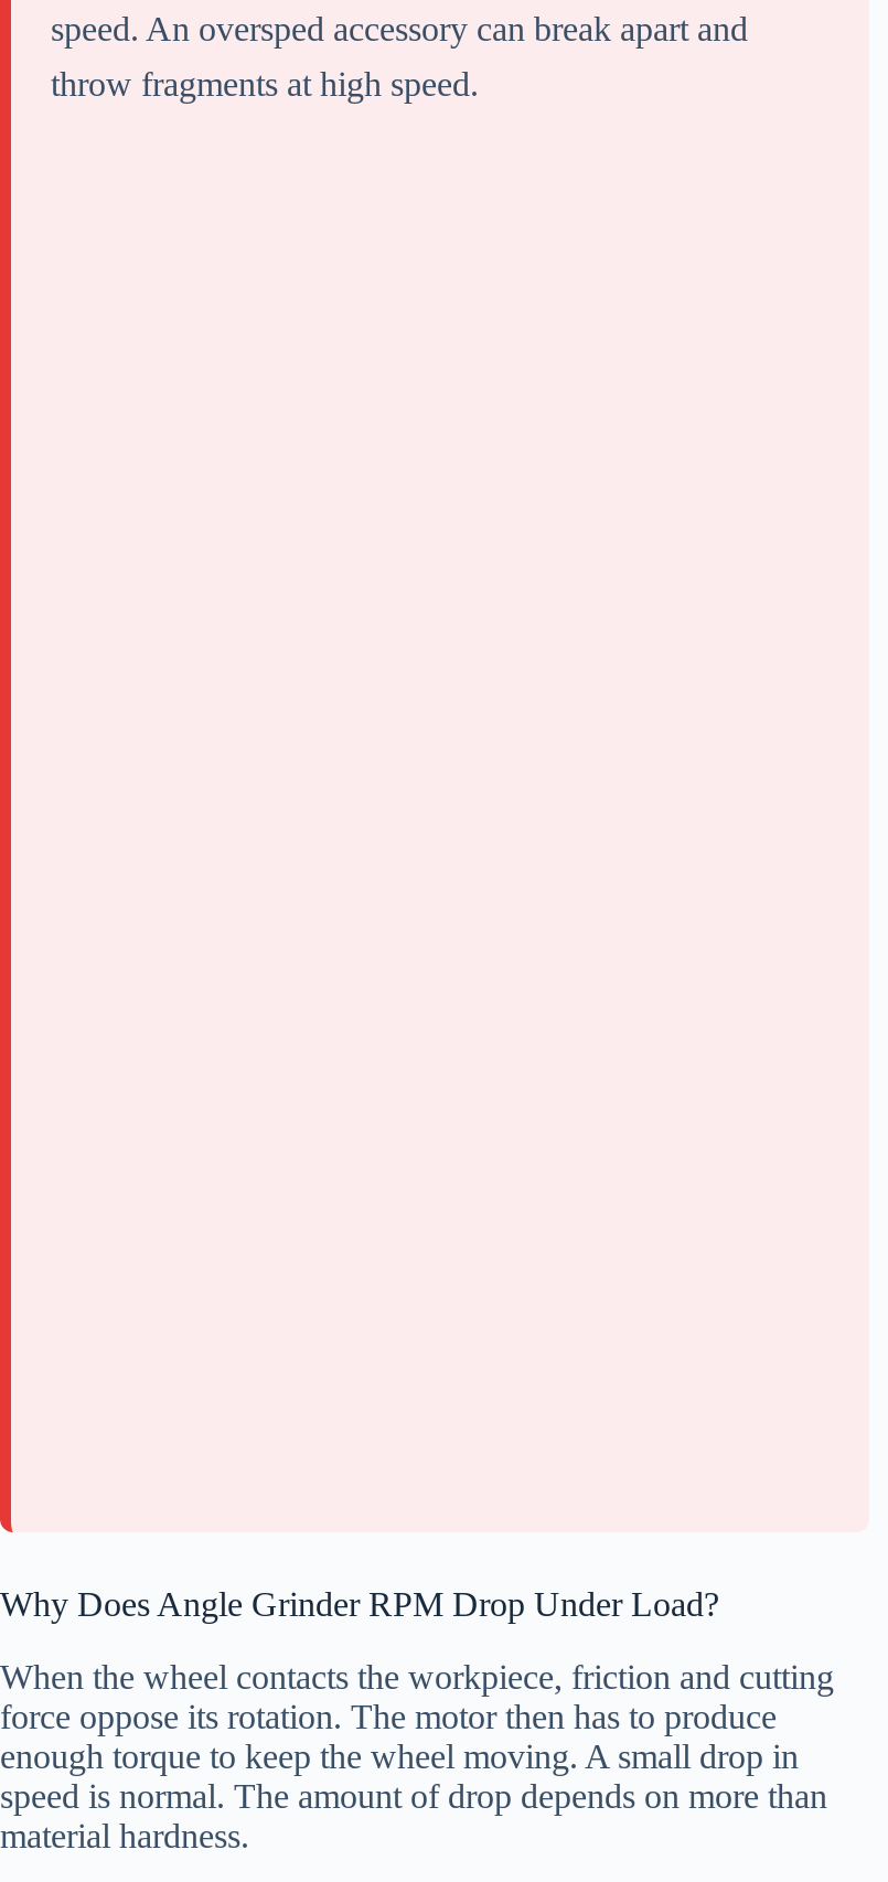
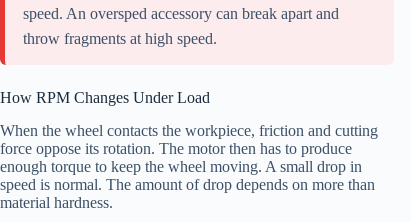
- Why Does Angle Grinder RPM Drop Under Load?
+ How RPM Changes Under Load
